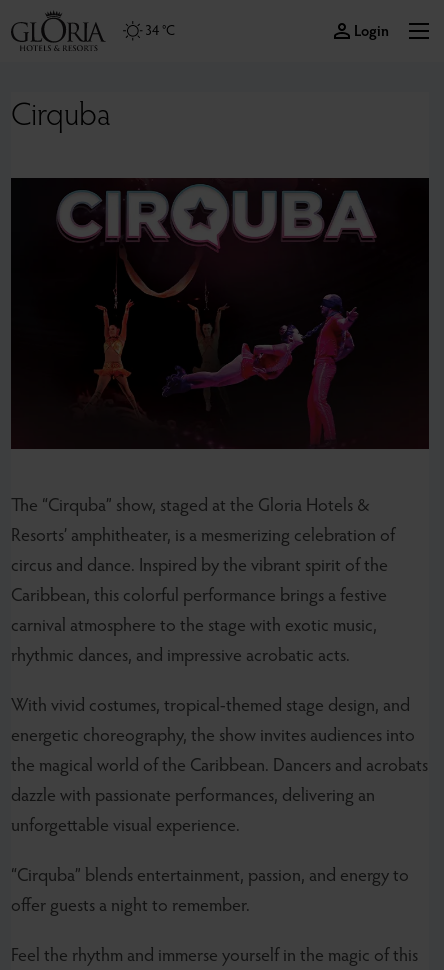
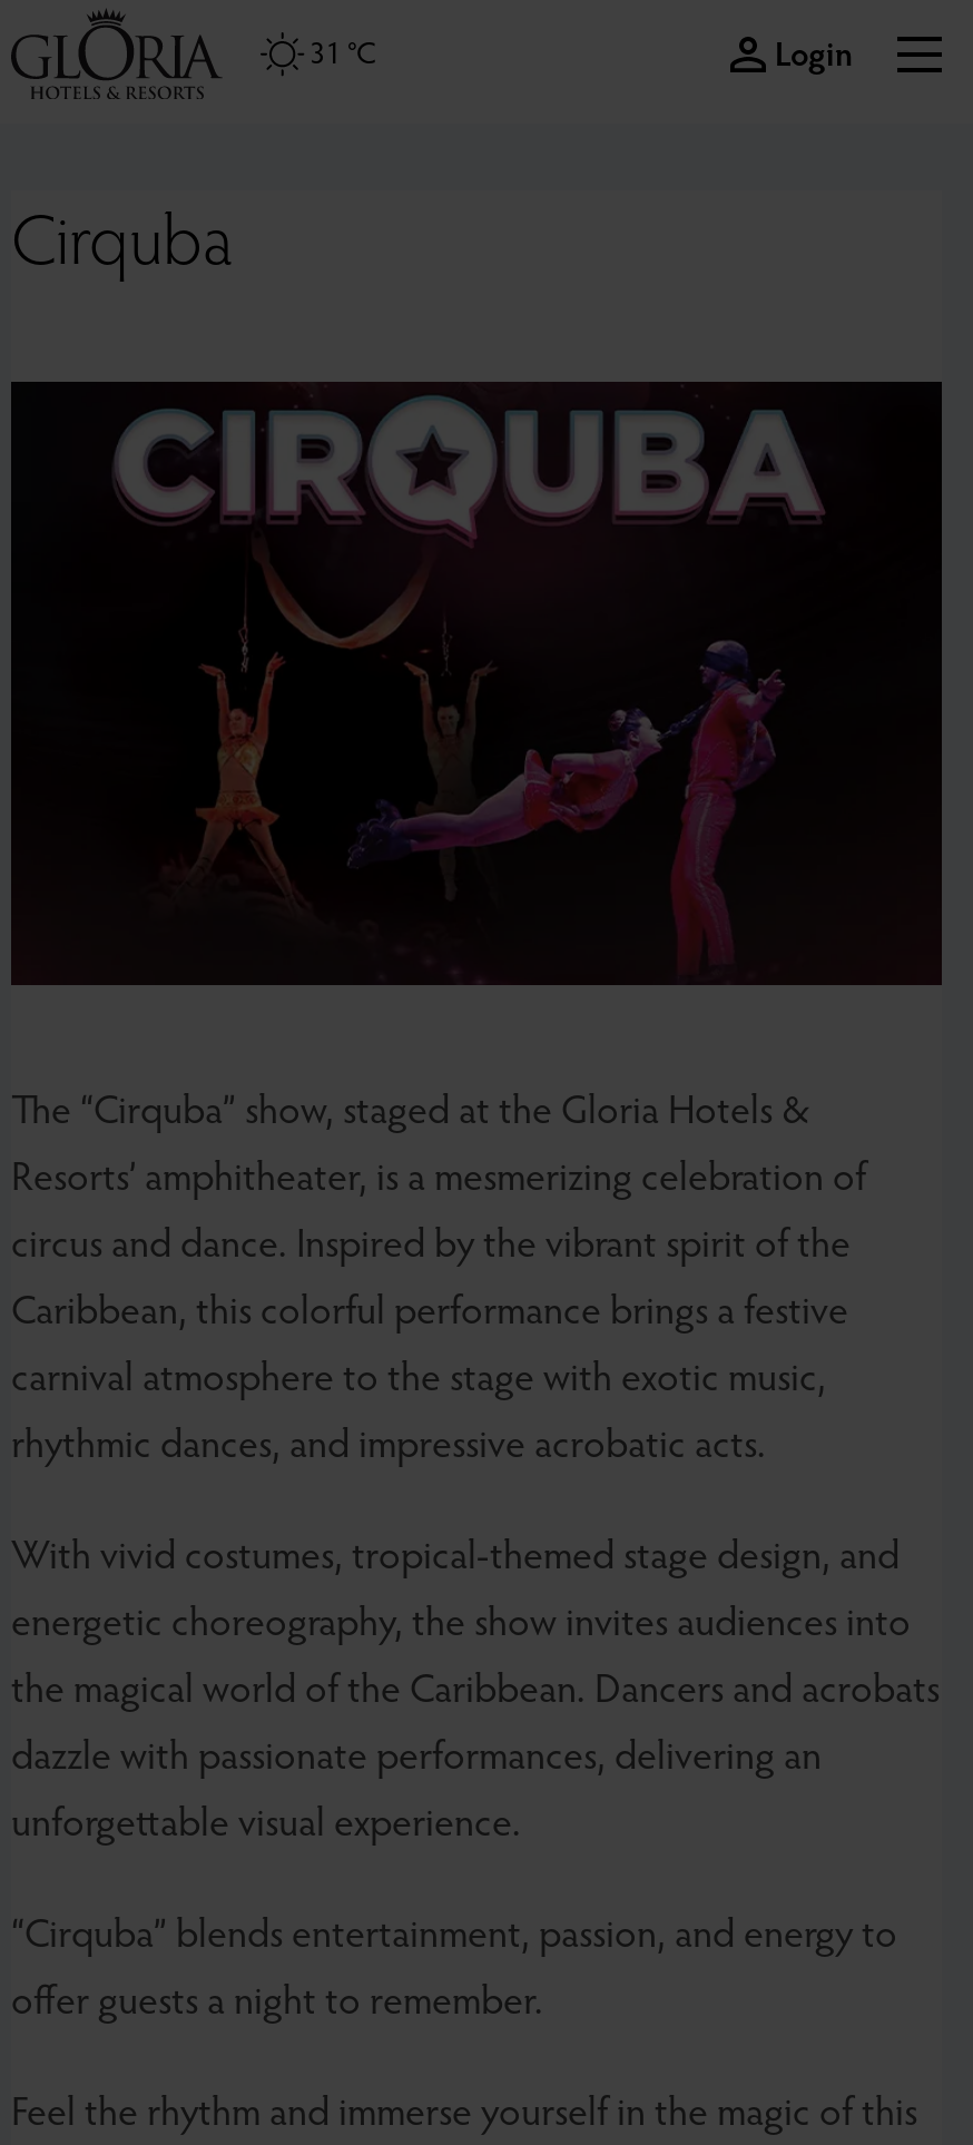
- 34 °C
+ 31 °C
